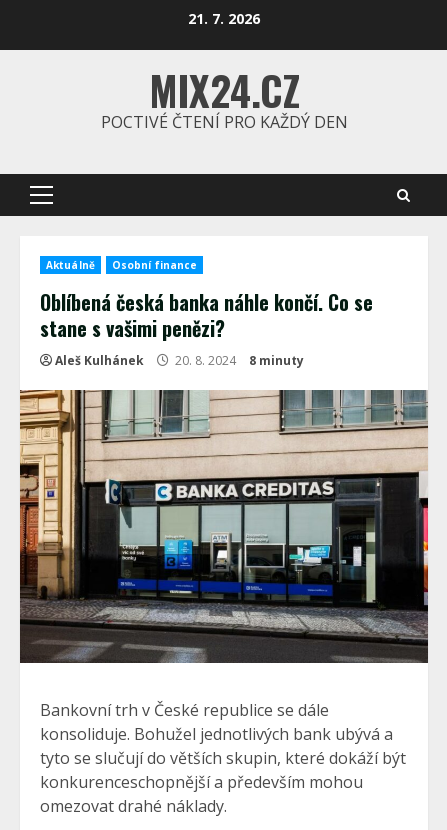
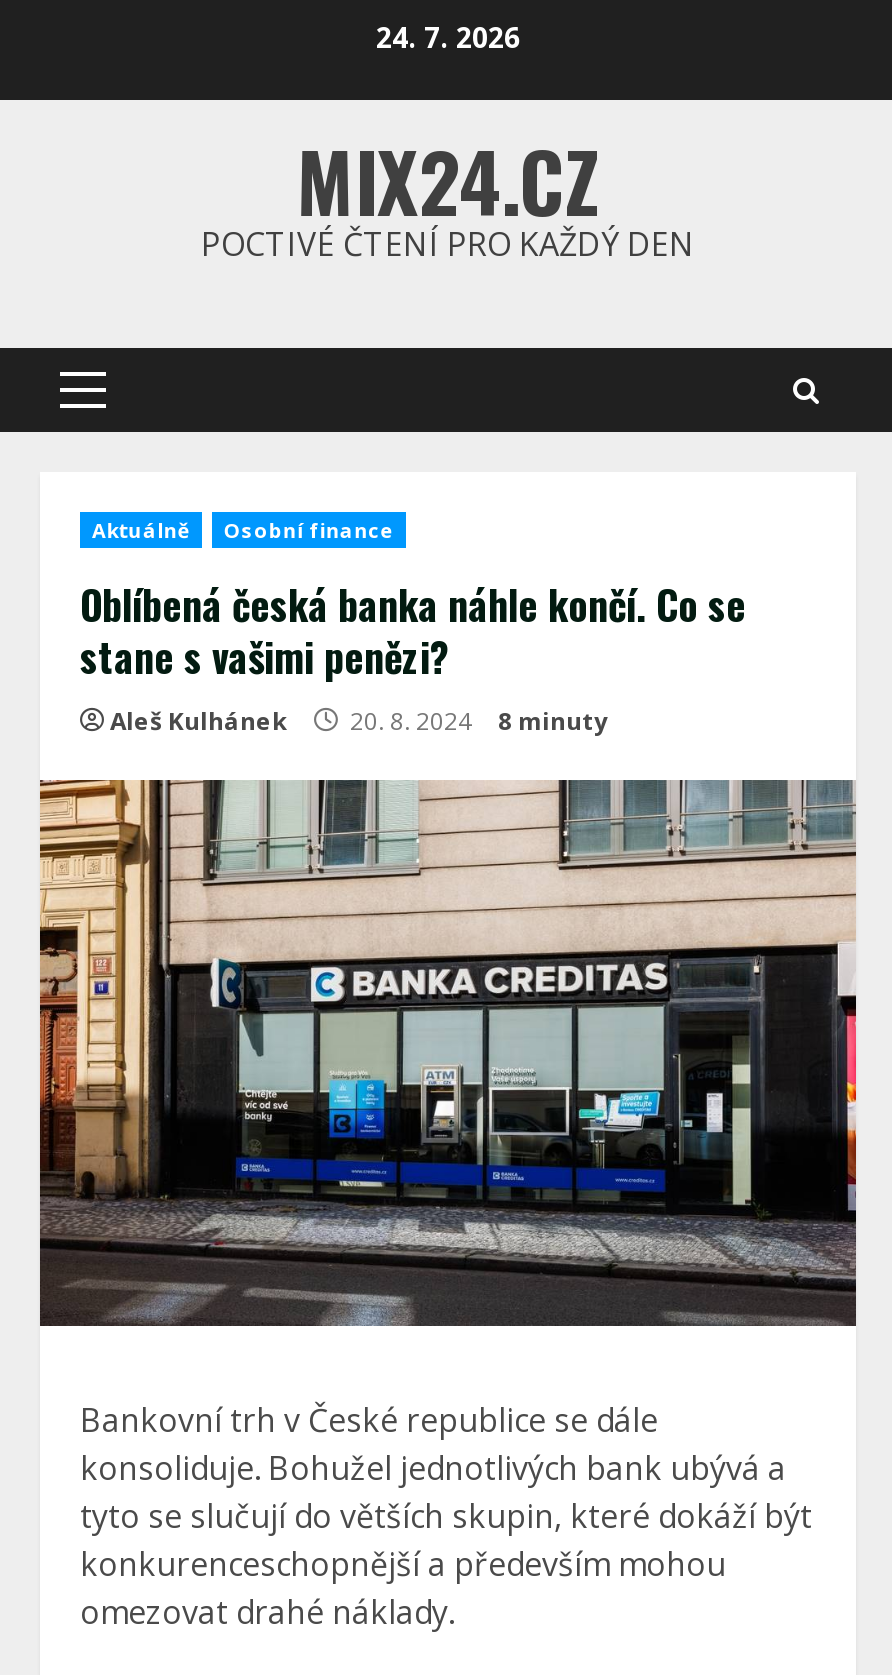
- 21. 7. 2026
+ 24. 7. 2026
